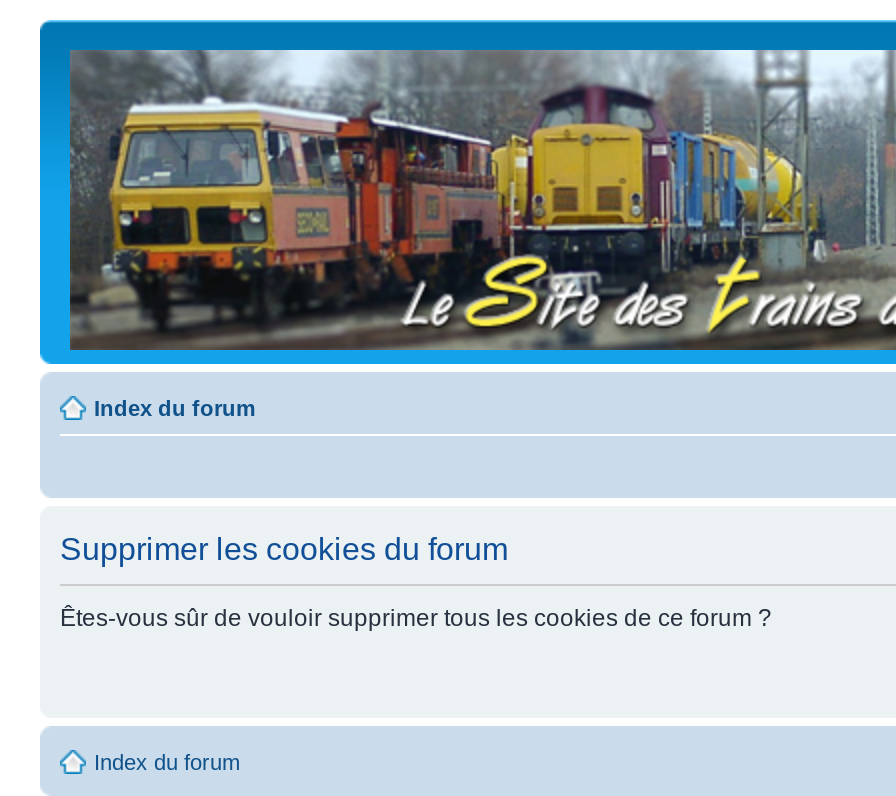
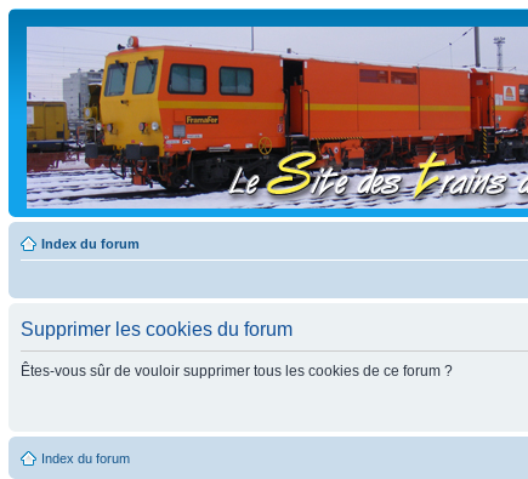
- [image]
+ [image]
